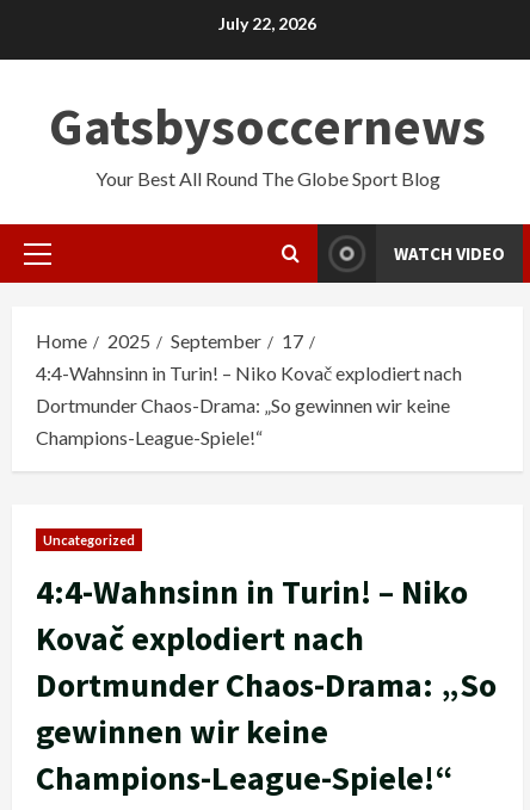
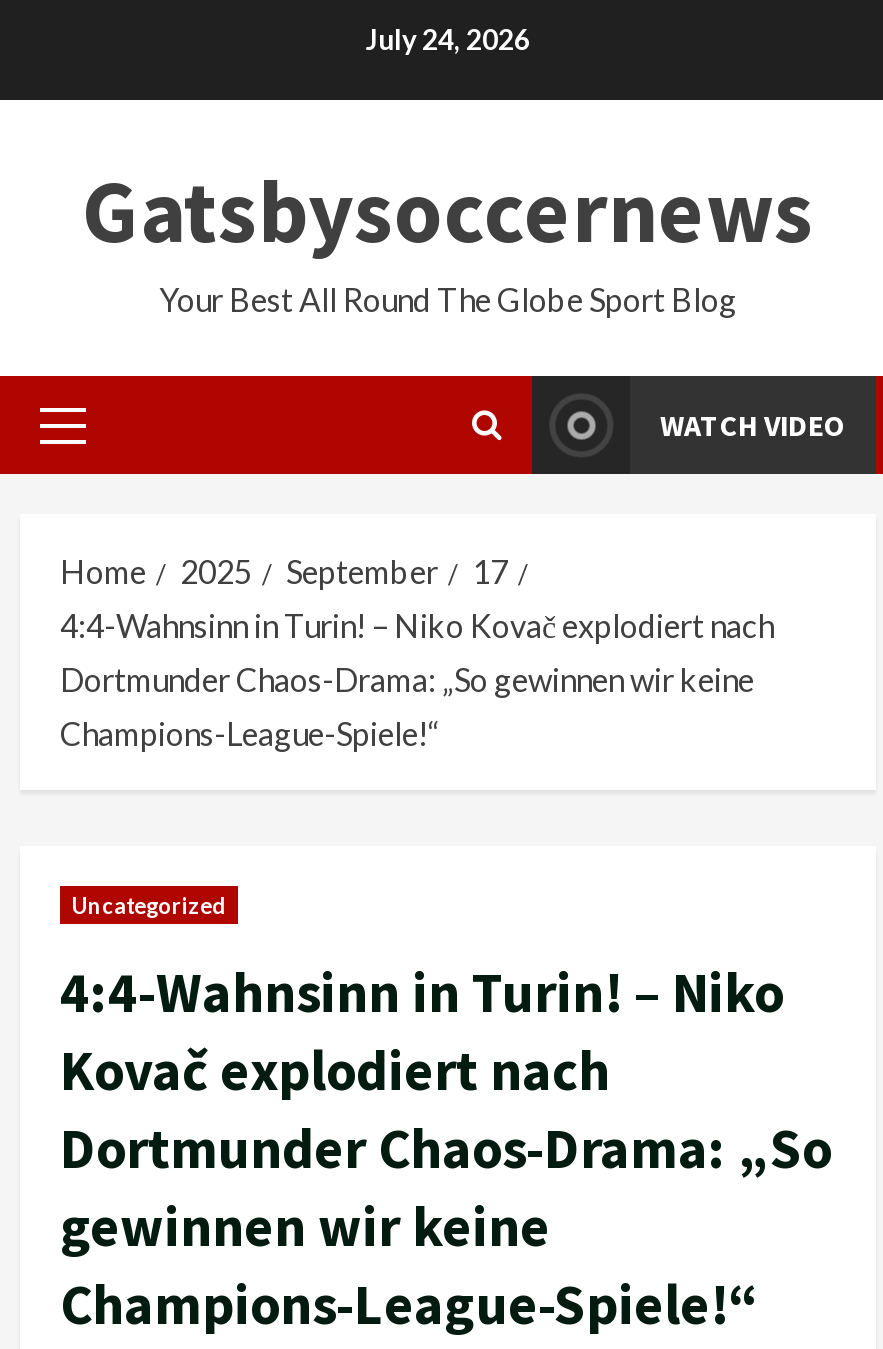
- July 22, 2026
+ July 24, 2026
